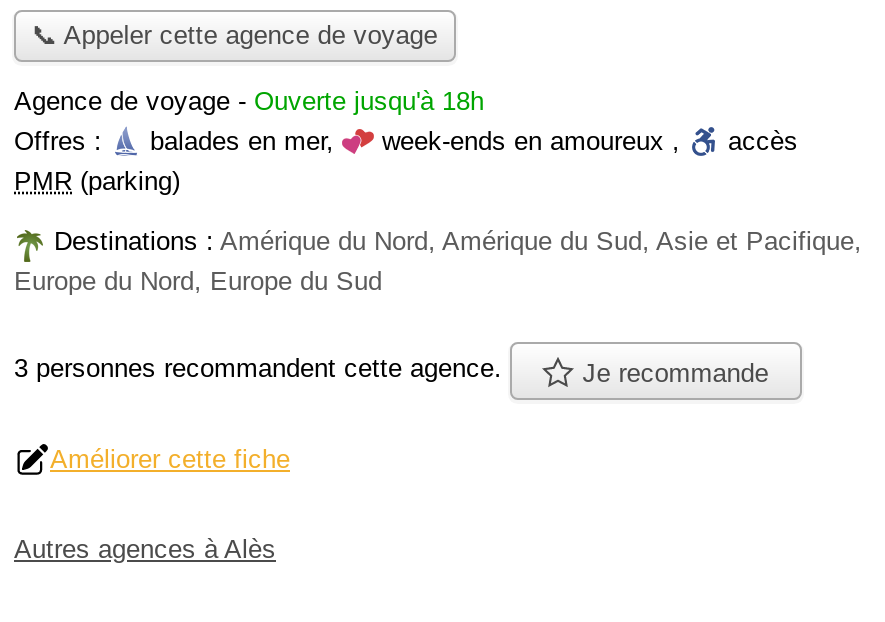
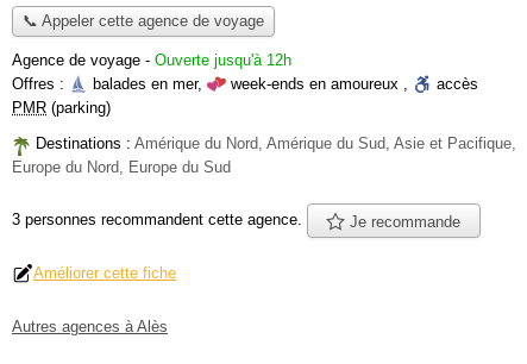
- Agence de voyage - Ouverte jusqu'à 18h
+ Agence de voyage - Ouverte jusqu'à 12h
